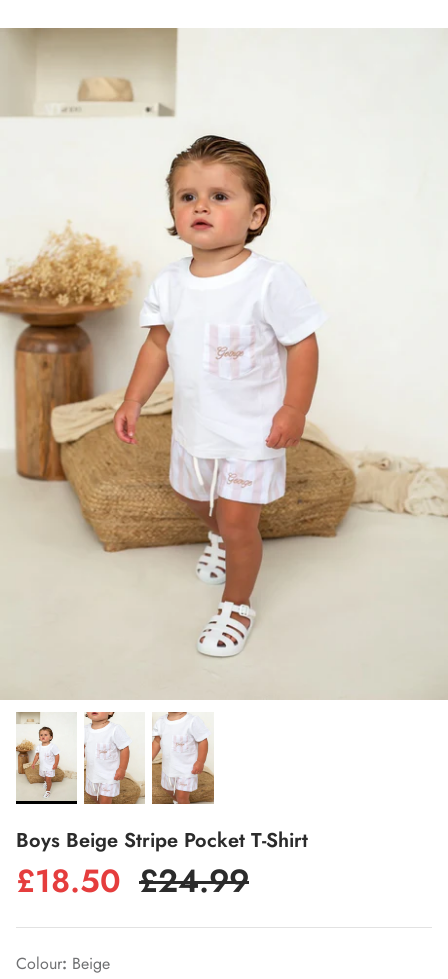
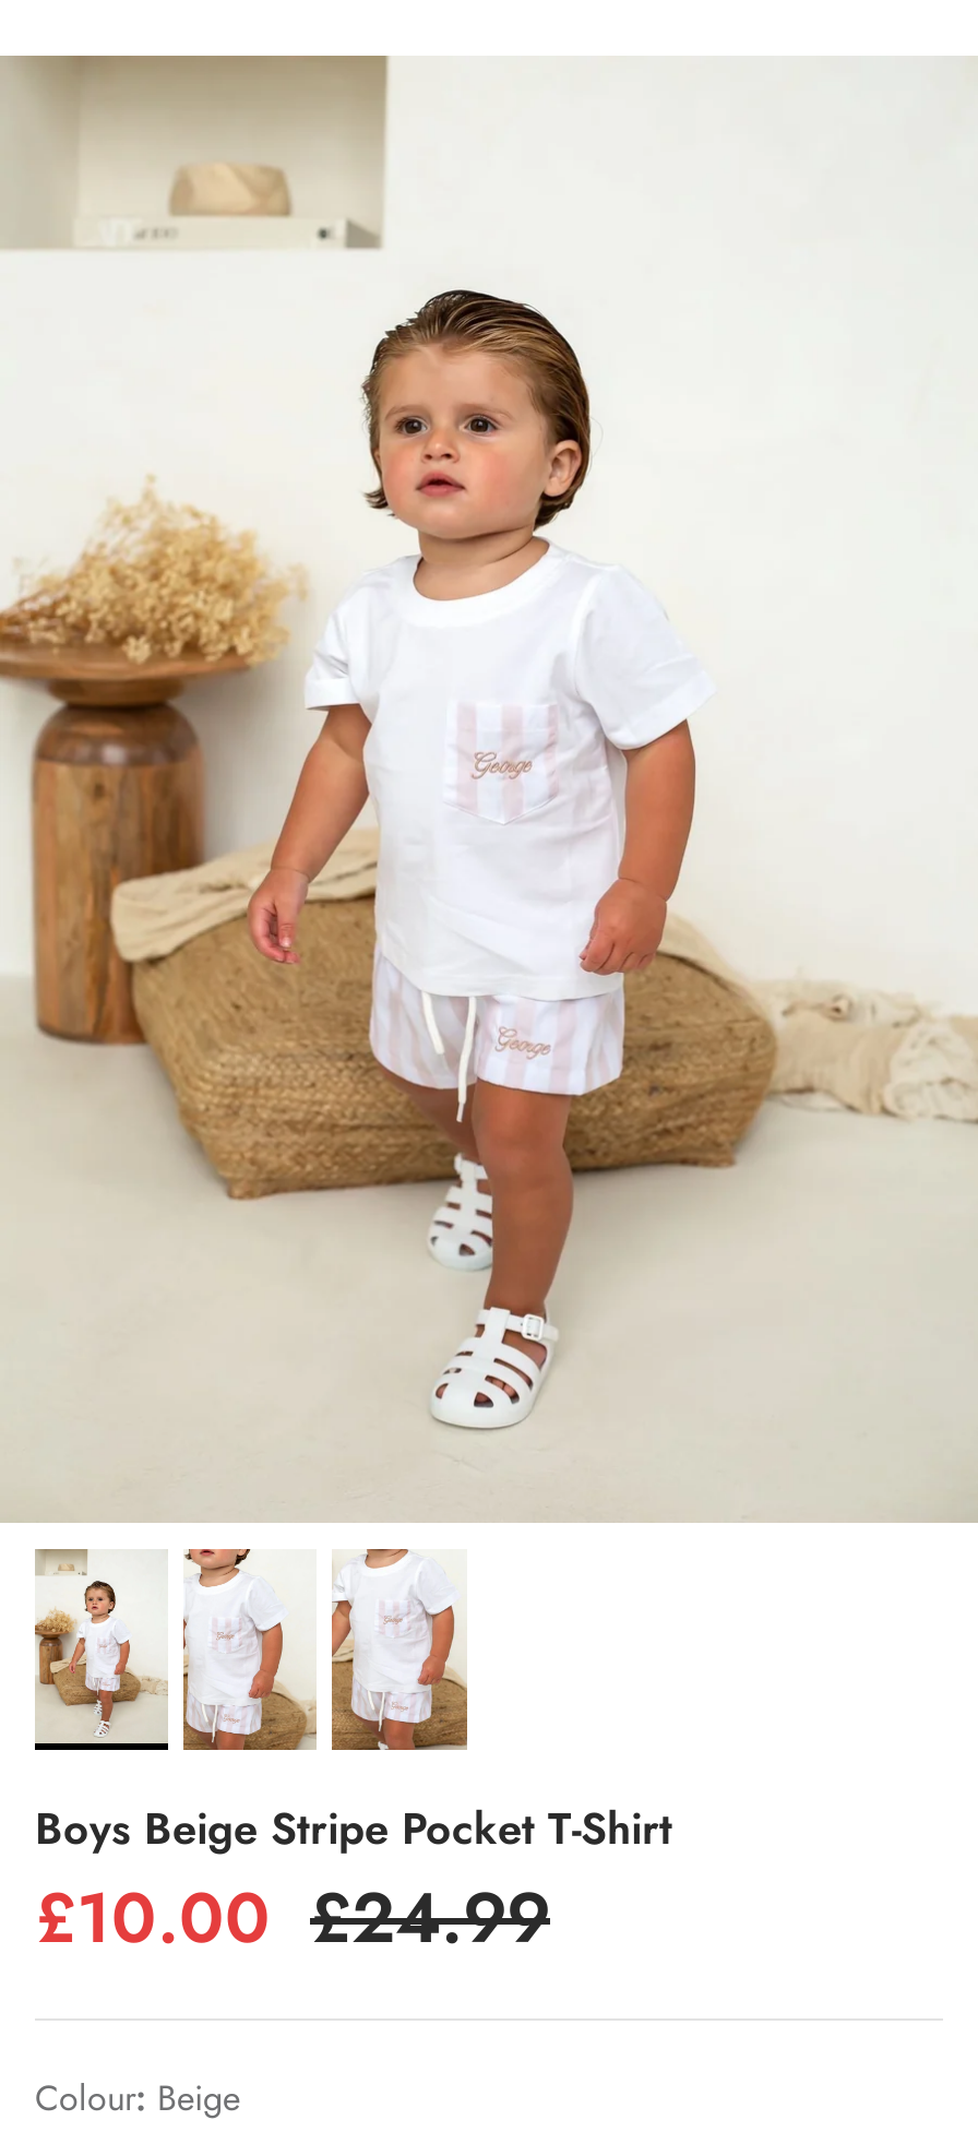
- £18.50 £24.99
+ £10.00 £24.99
